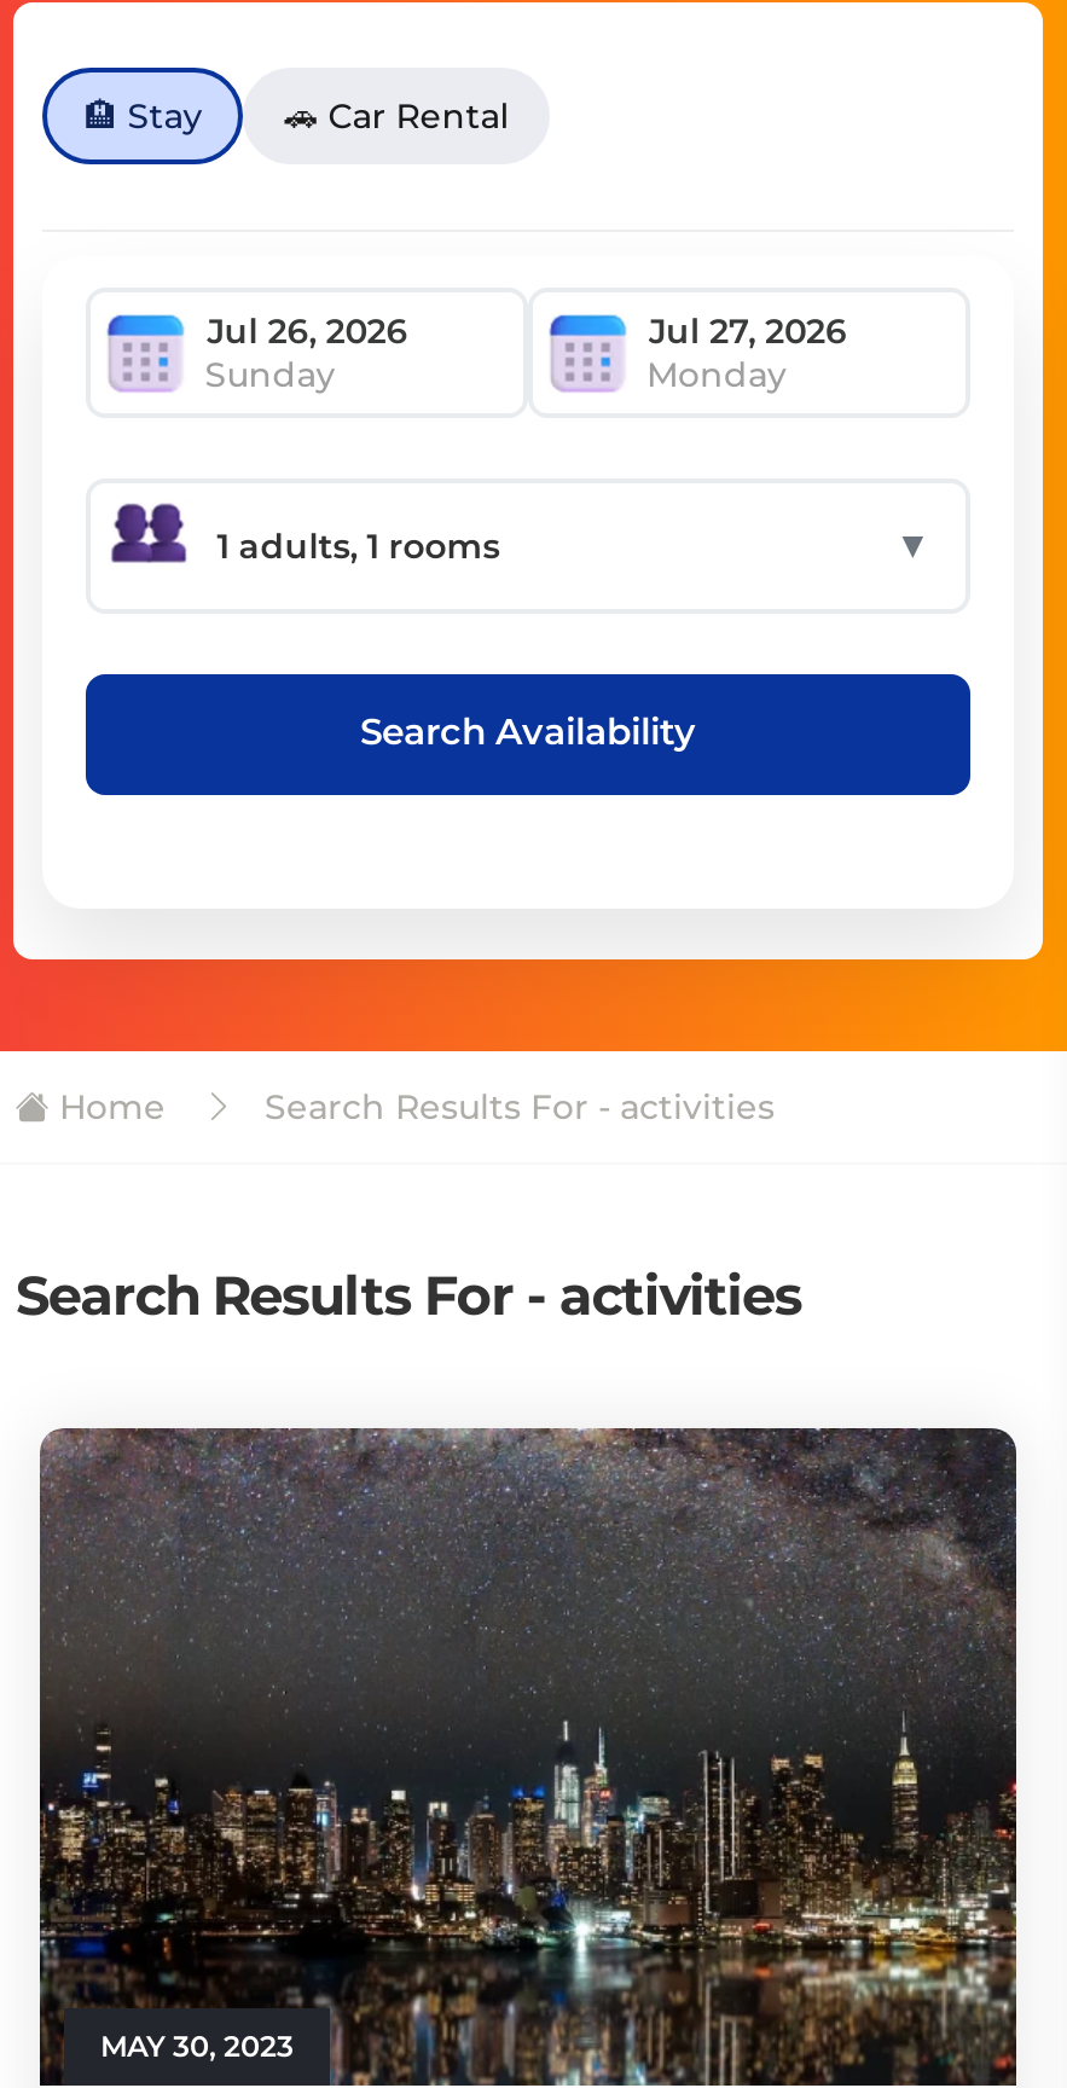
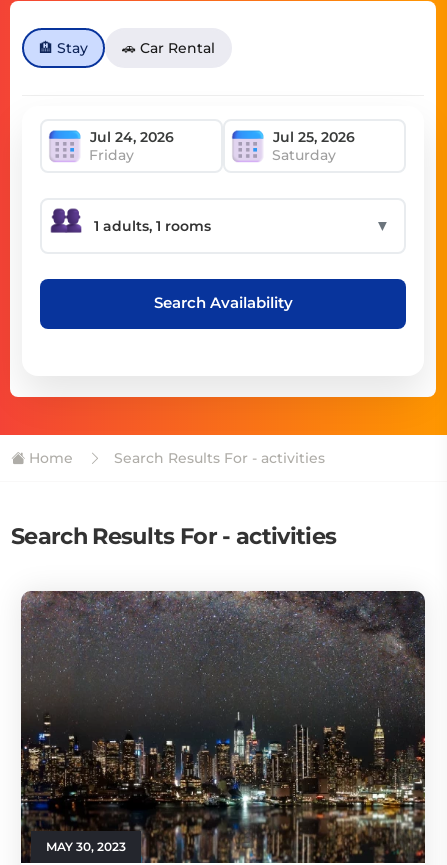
- Sunday
- Monday
+ Friday
+ Saturday
